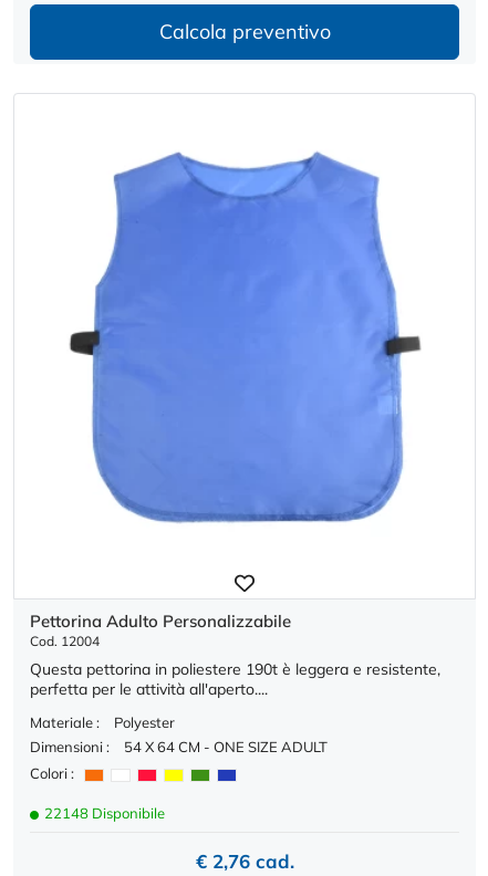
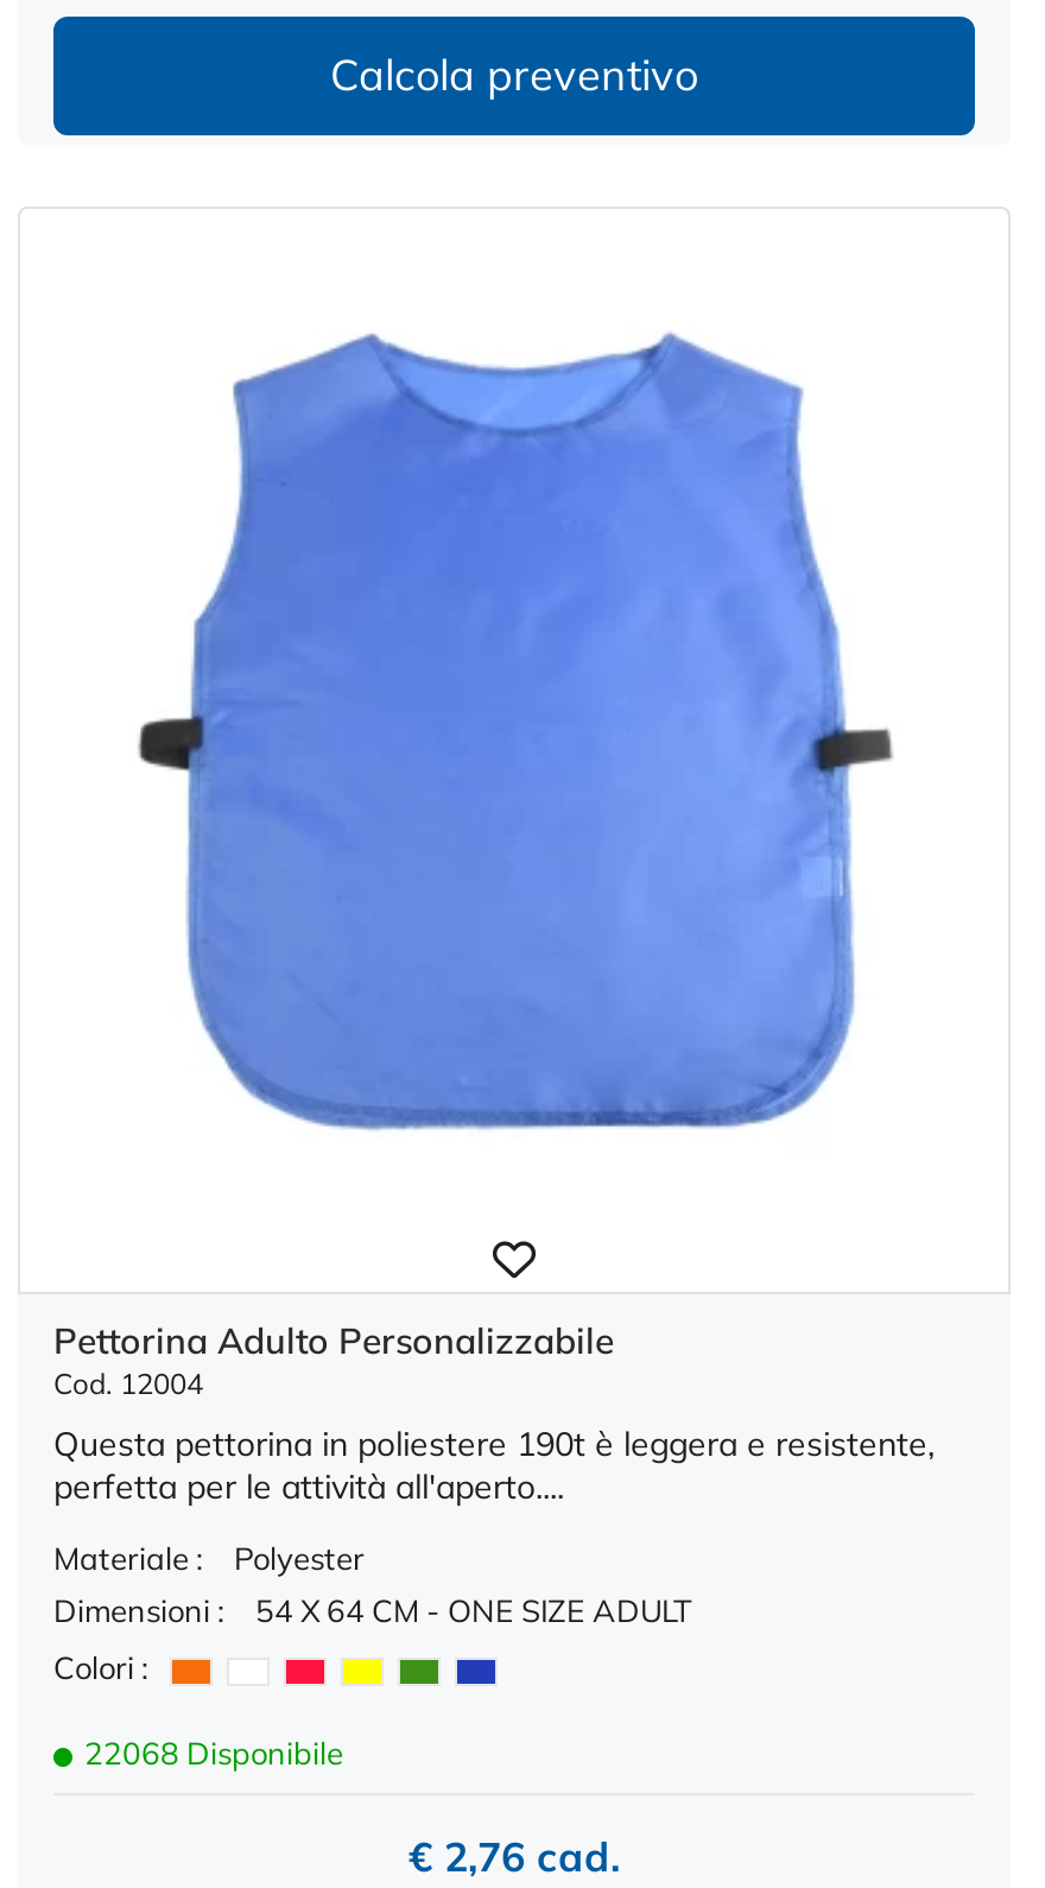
- 22148 Disponibile
+ 22068 Disponibile
